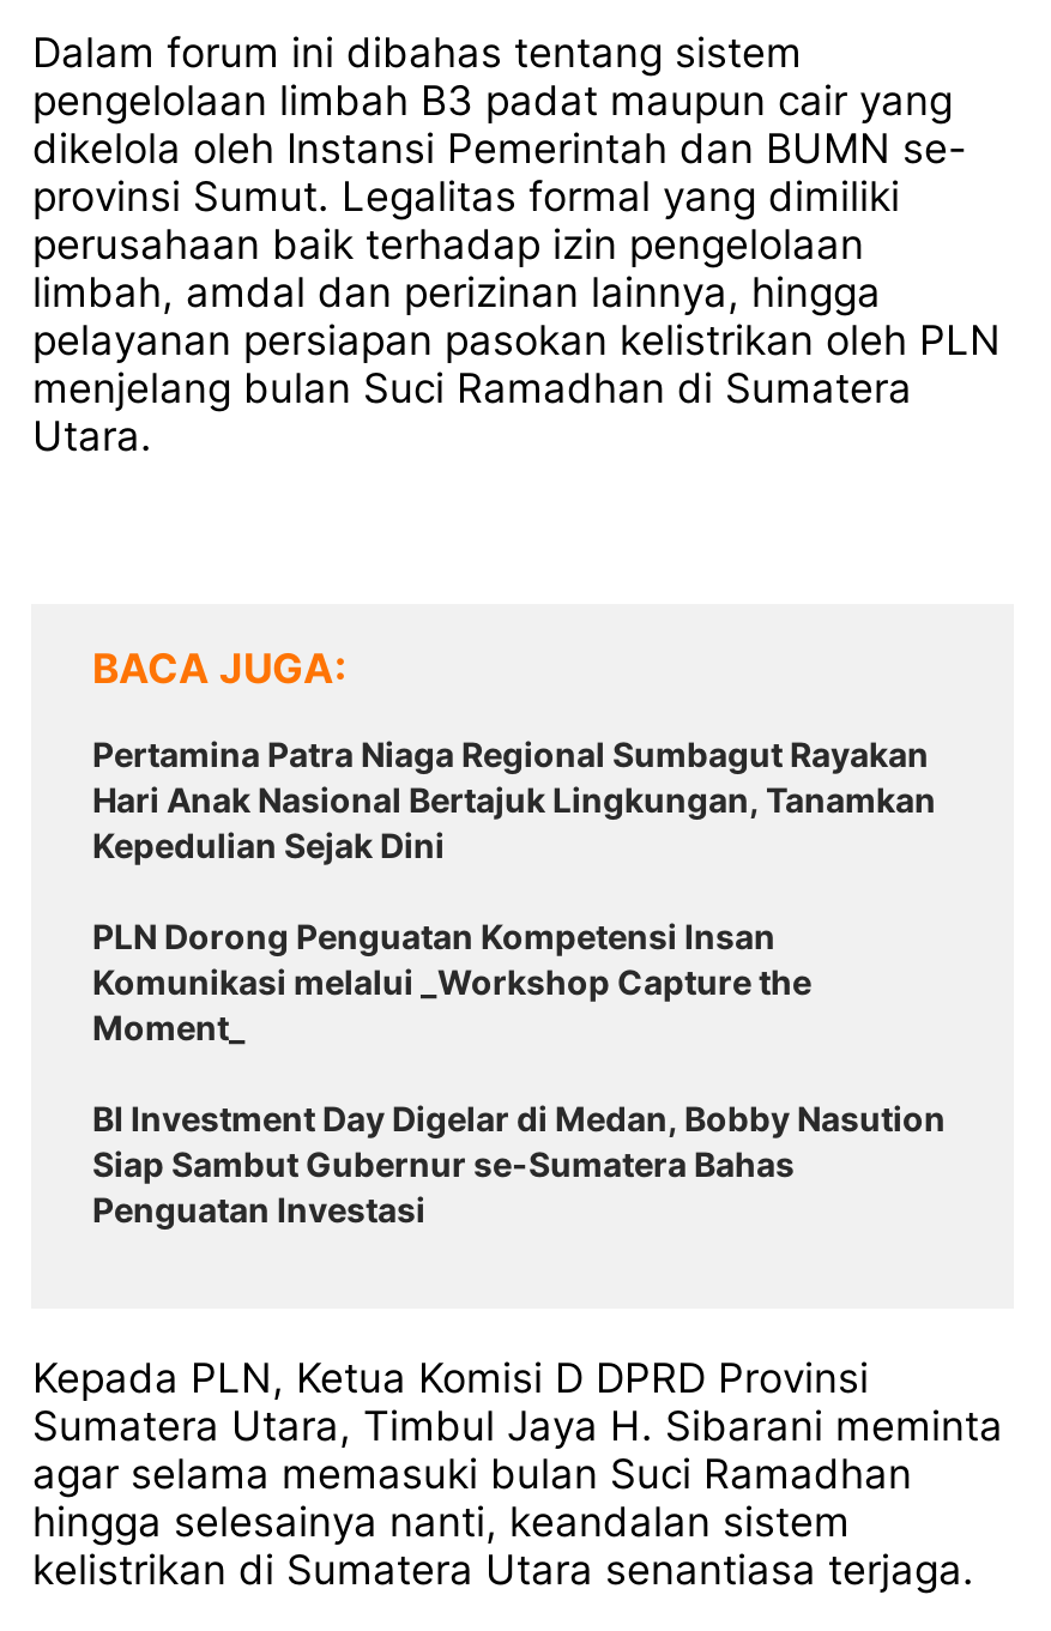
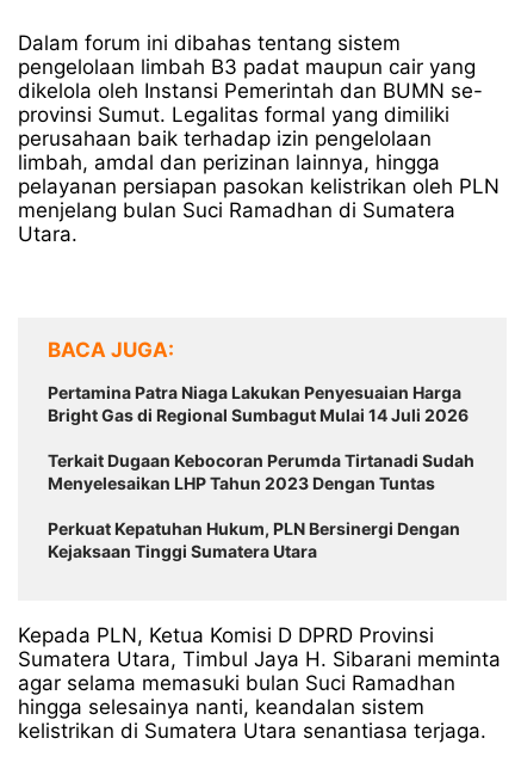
- Pertamina Patra Niaga Regional Sumbagut Rayakan
- Hari Anak Nasional Bertajuk Lingkungan, Tanamkan
- Kepedulian Sejak Dini
+ Pertamina Patra Niaga Lakukan Penyesuaian Harga
+ Bright Gas di Regional Sumbagut Mulai 14 Juli 2026

- PLN Dorong Penguatan Kompetensi Insan
- Komunikasi melalui _Workshop Capture the
- Moment_
+ Terkait Dugaan Kebocoran Perumda Tirtanadi Sudah
+ Menyelesaikan LHP Tahun 2023 Dengan Tuntas

- BI Investment Day Digelar di Medan, Bobby Nasution
- Siap Sambut Gubernur se-Sumatera Bahas
- Penguatan Investasi
+ Perkuat Kepatuhan Hukum, PLN Bersinergi Dengan
+ Kejaksaan Tinggi Sumatera Utara
